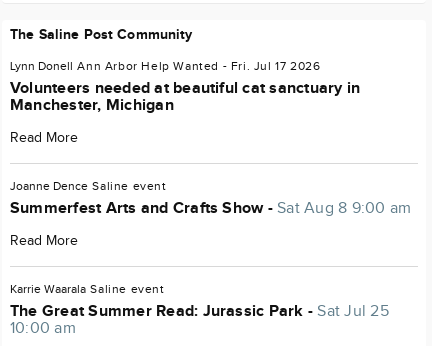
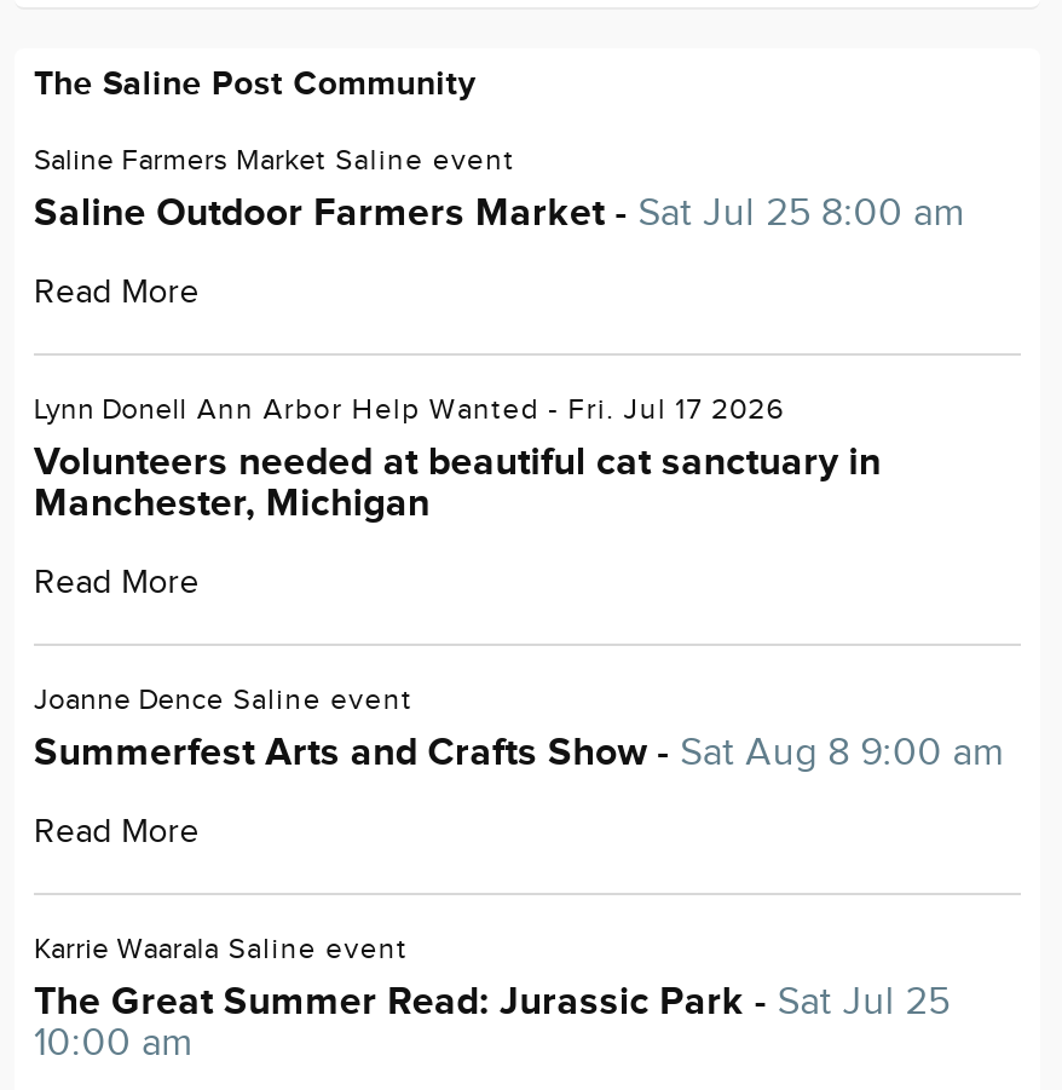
+ Saline Farmers Market Saline event
+ Saline Outdoor Farmers Market - Sat Jul 25 8:00 am
+ Read More
